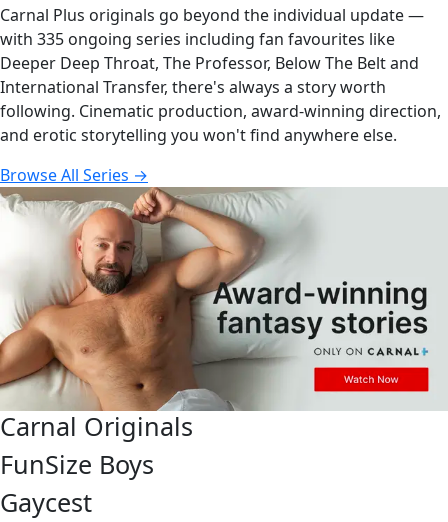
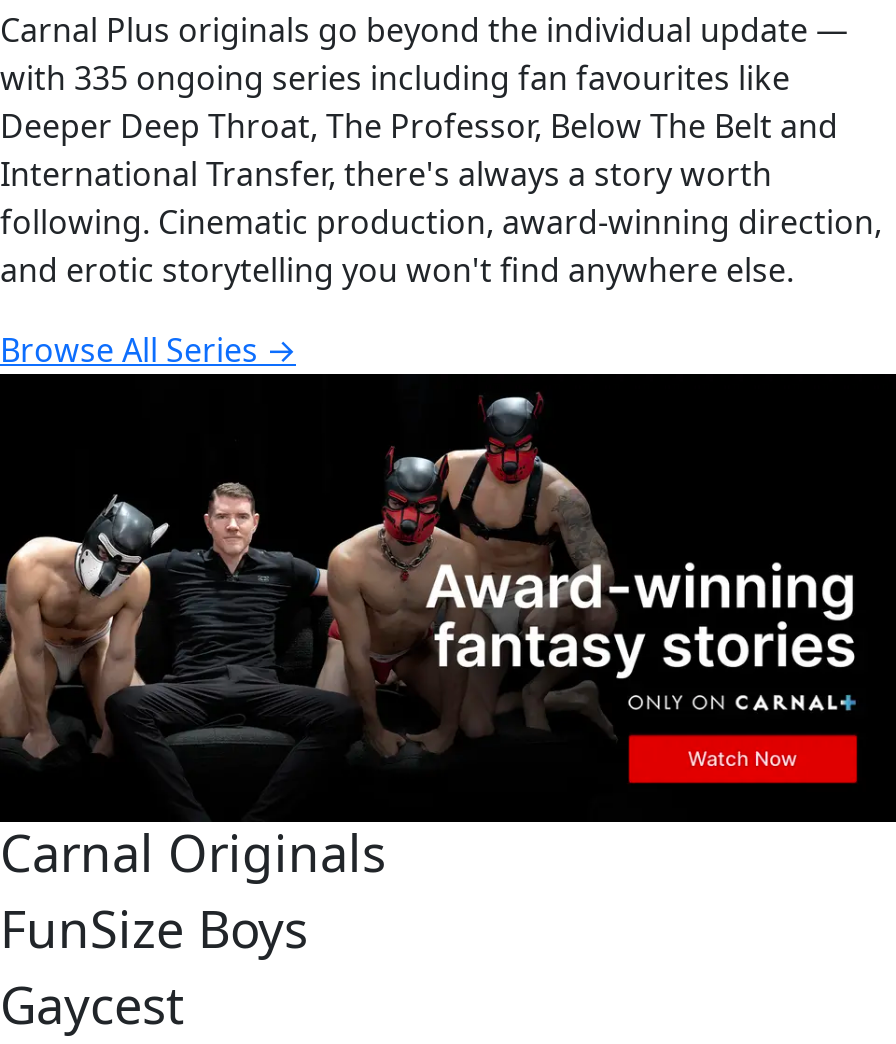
- [image]
+ [image]
